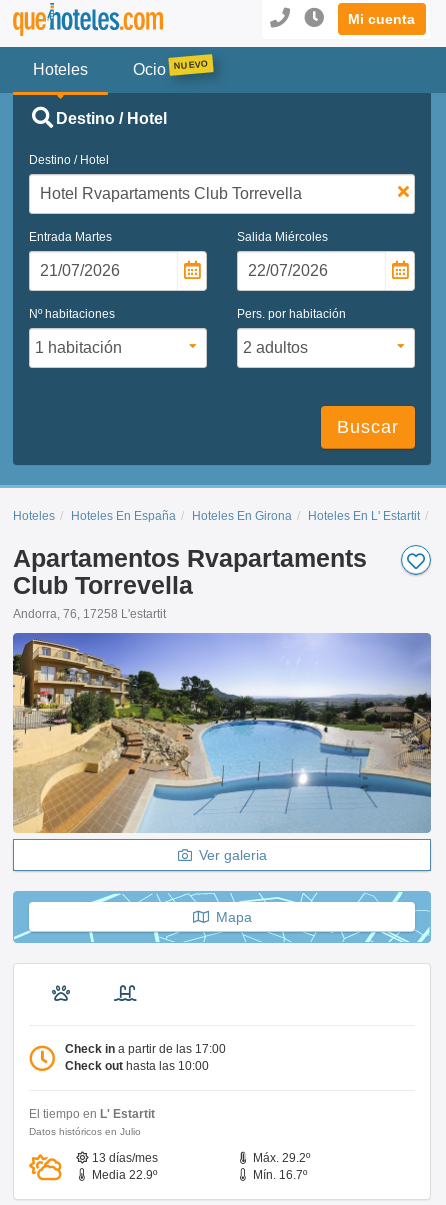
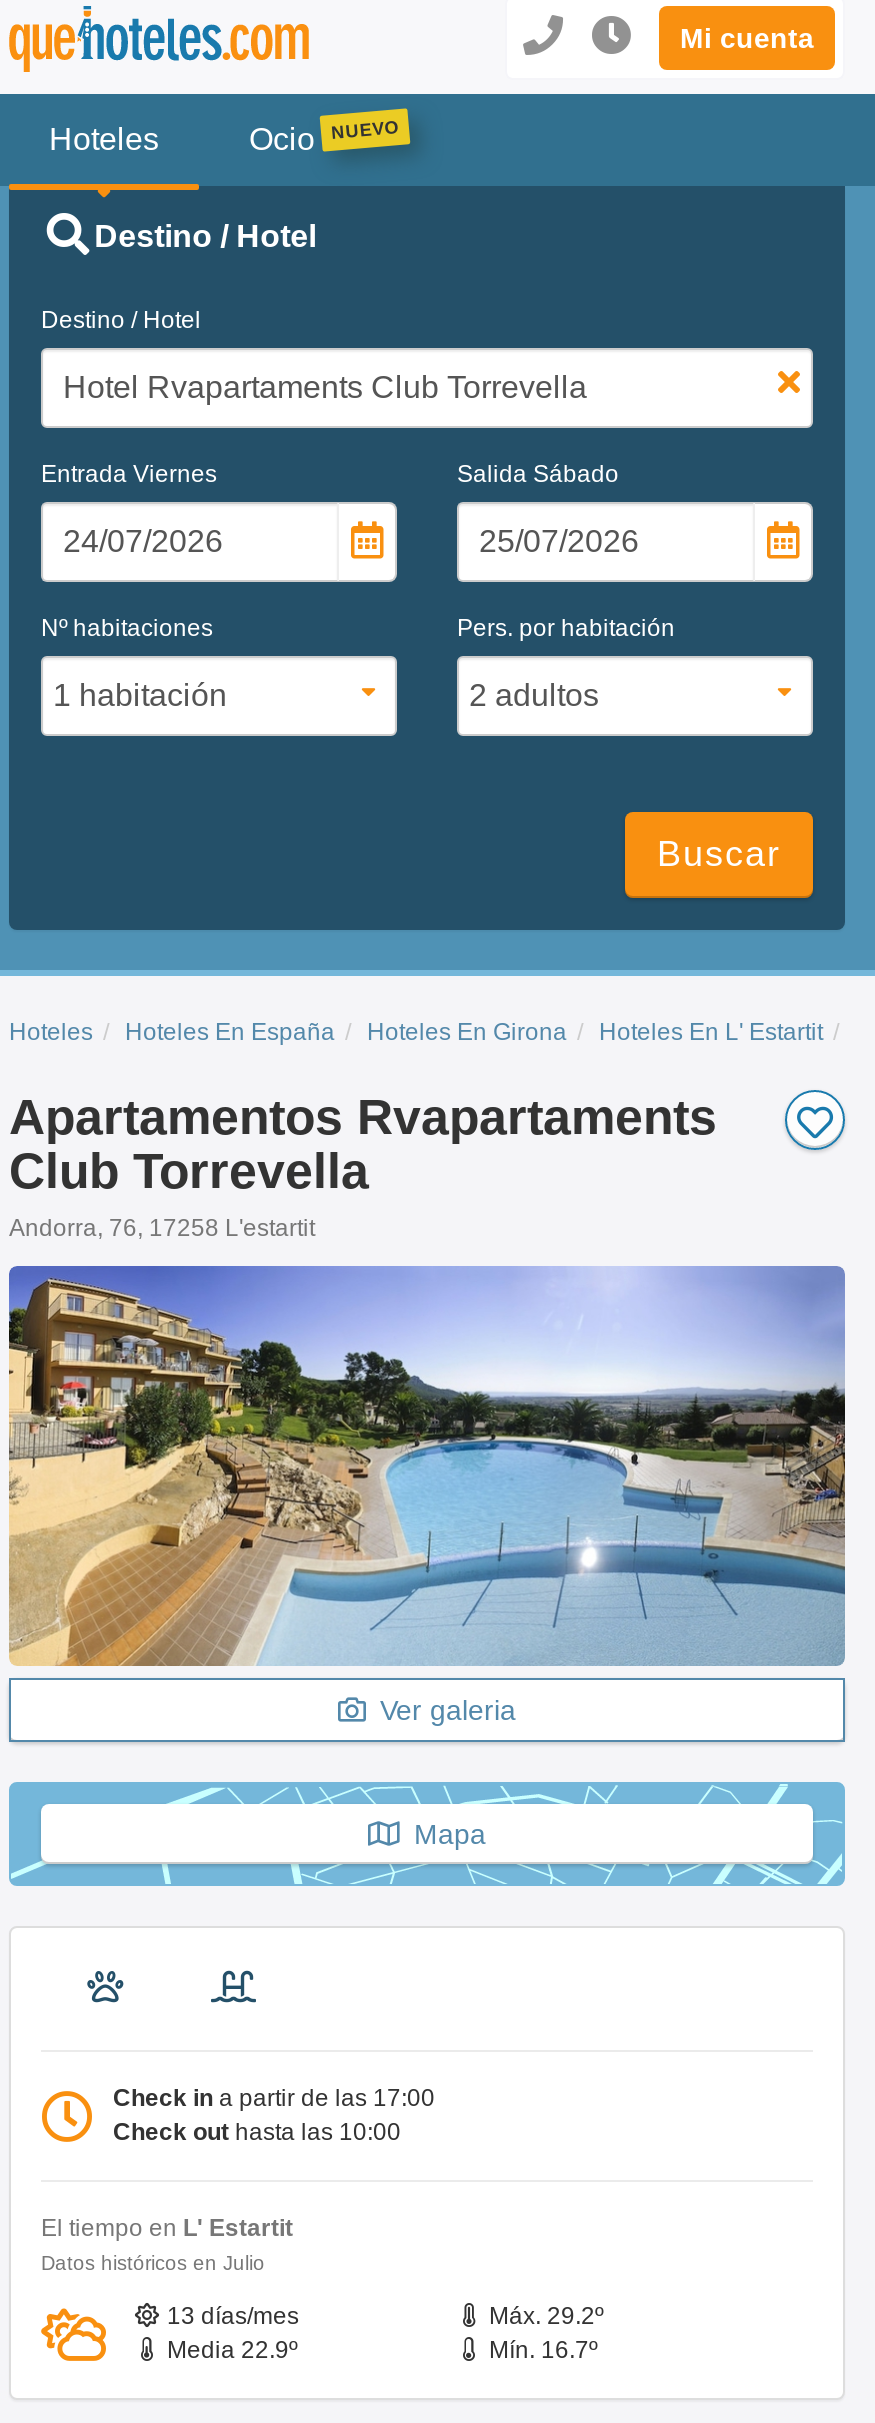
- Entrada Martes
+ Entrada Viernes

- Salida Miércoles
+ Salida Sábado
